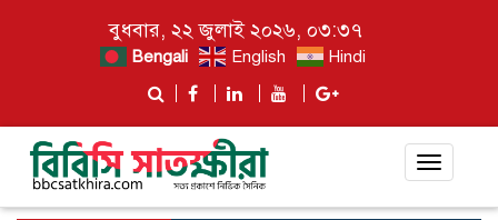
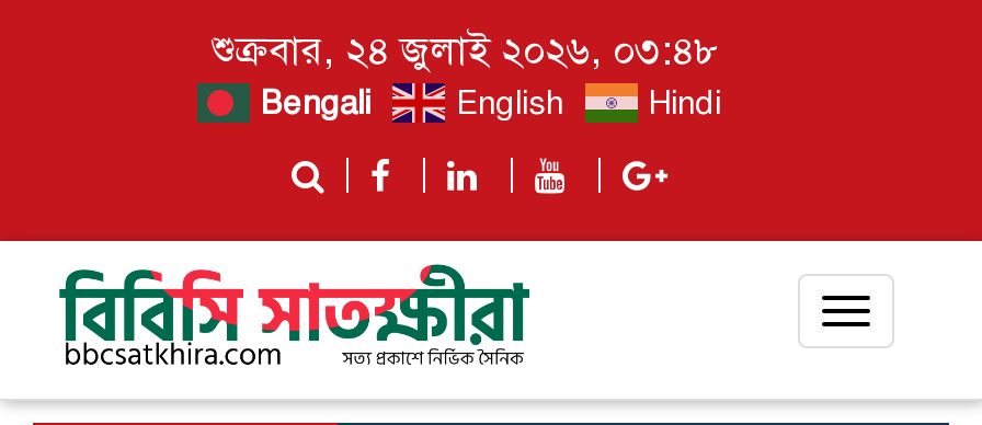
- বুধবার, ২২ জুলাই ২০২৬, ০৩:৩৭
+ শুক্রবার, ২৪ জুলাই ২০২৬, ০৩:৪৮
